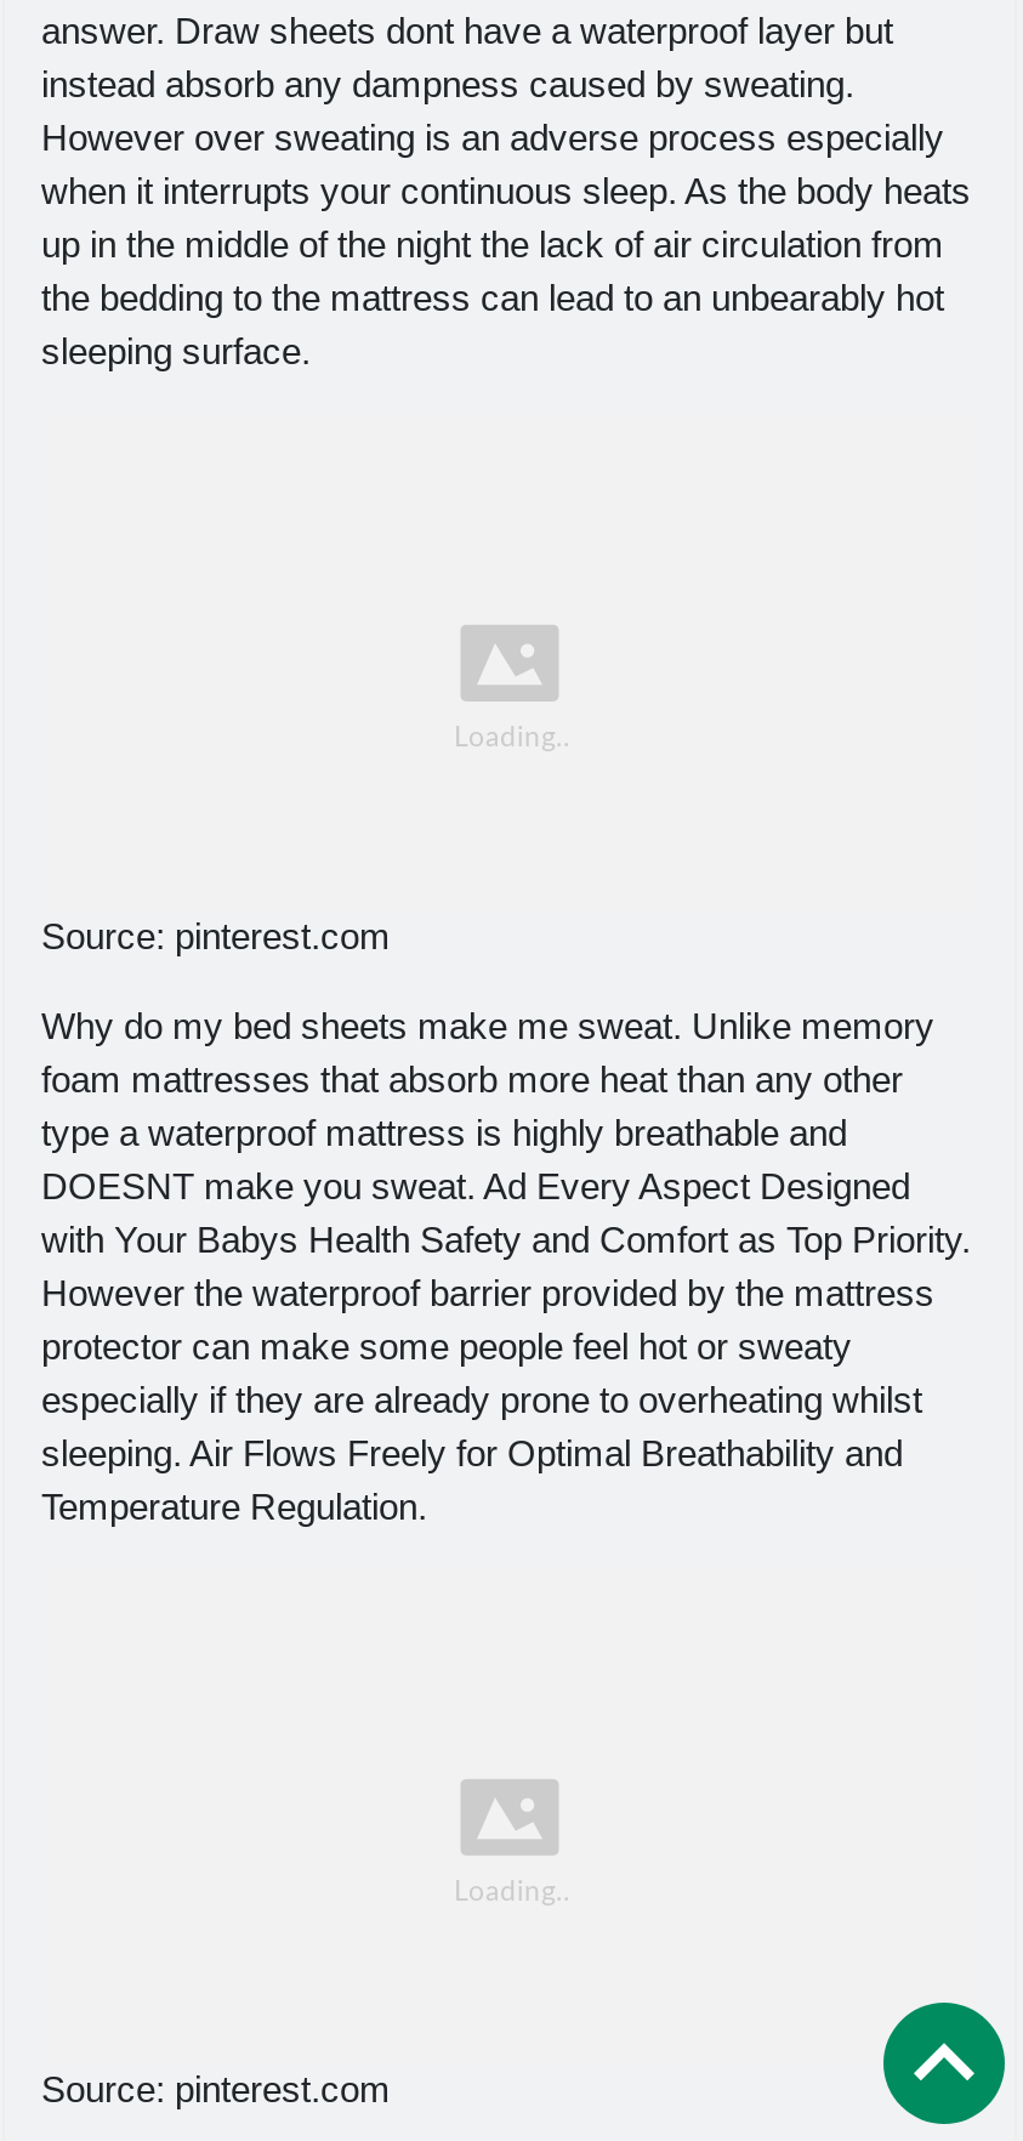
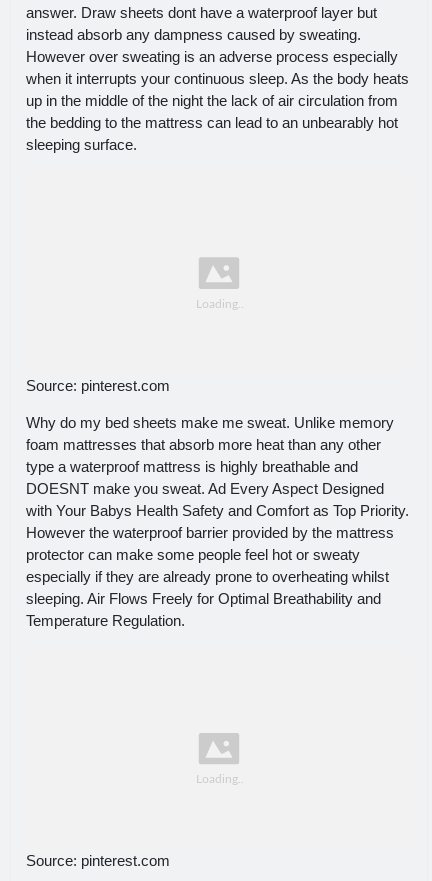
- [image]
